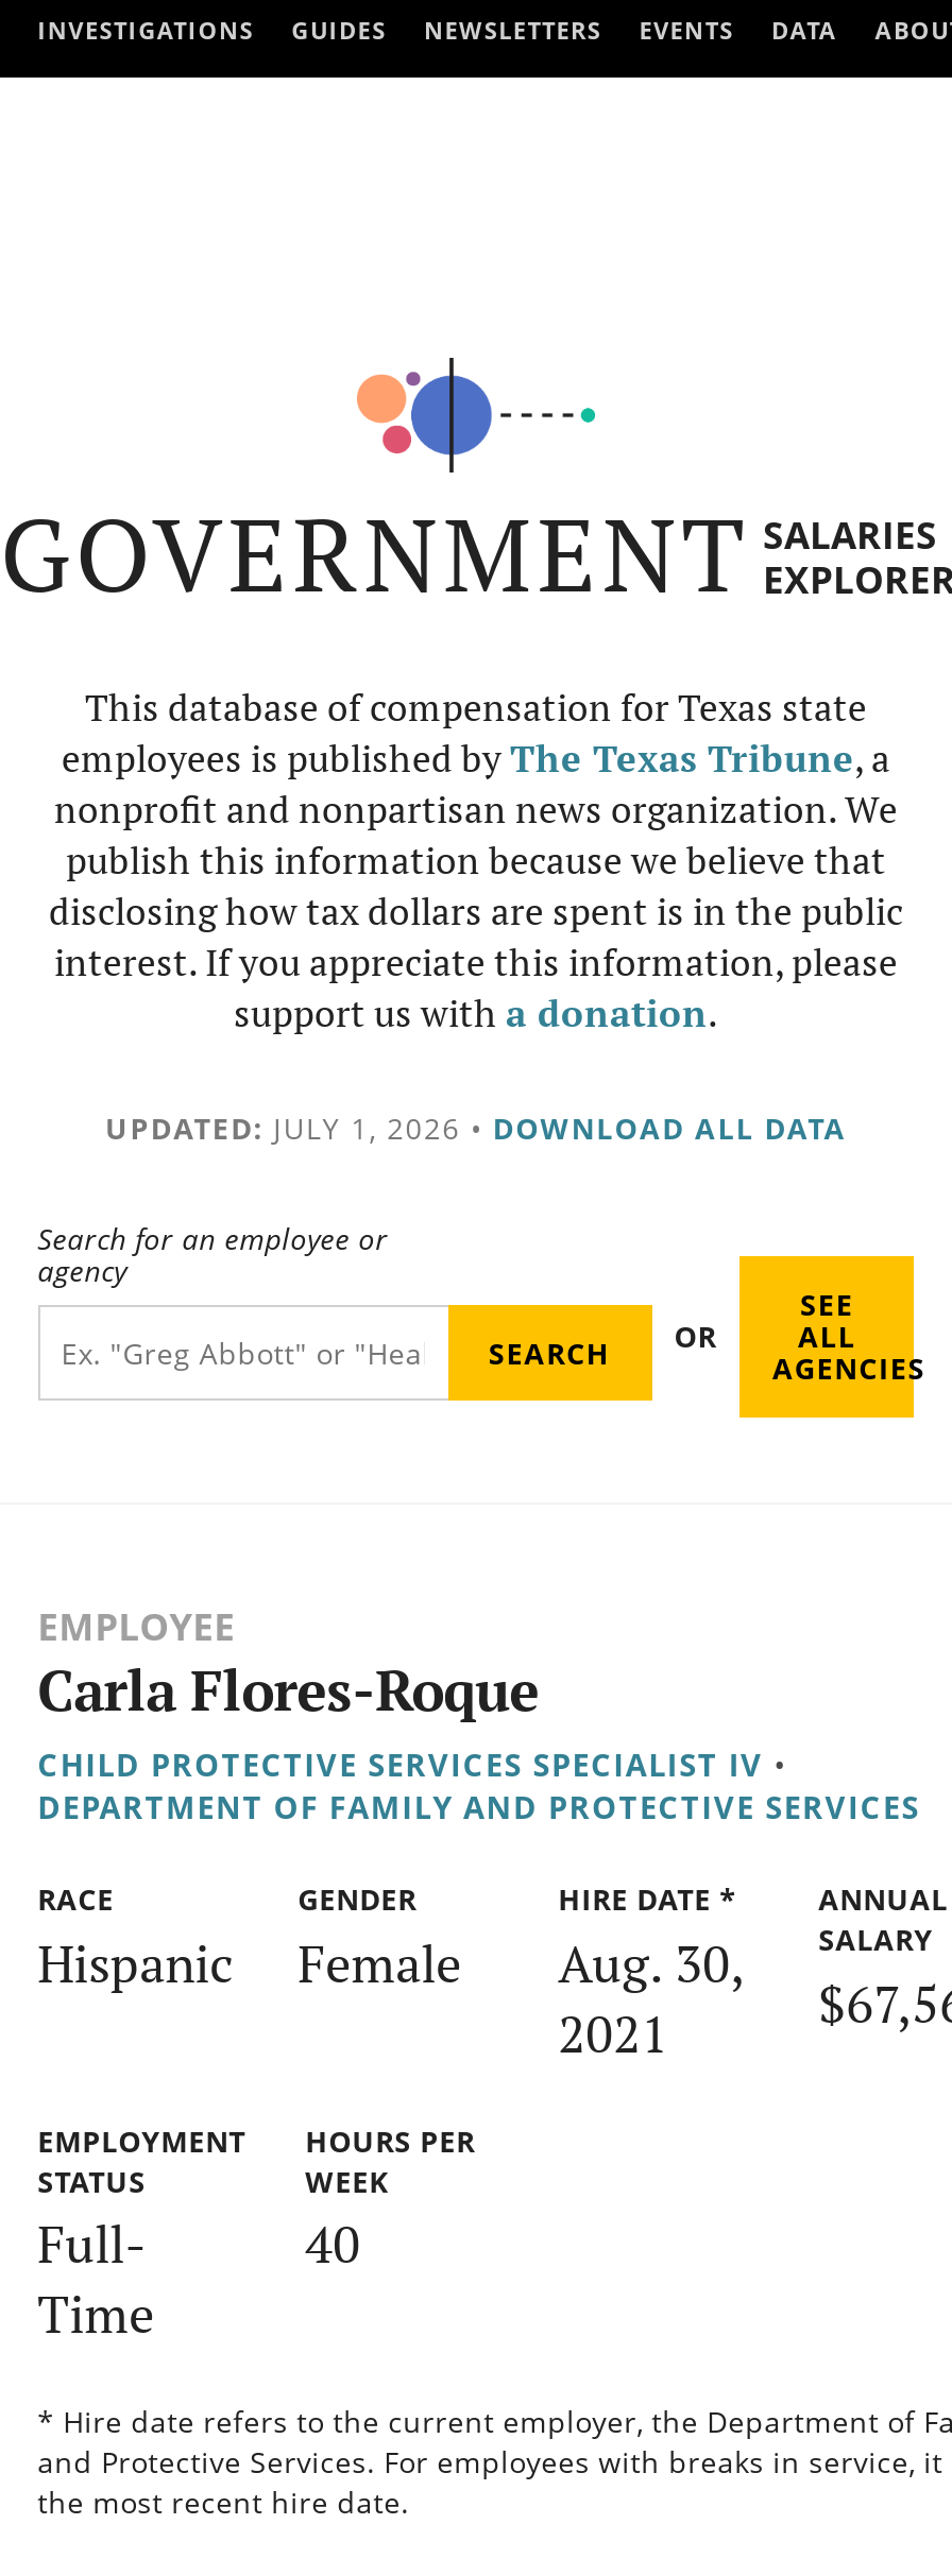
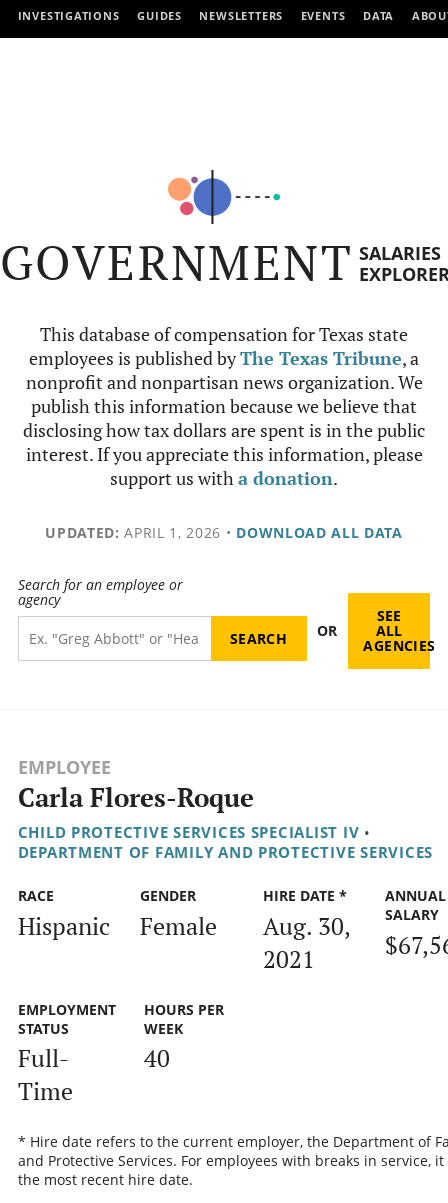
- UPDATED: JULY 1, 2026 • DOWNLOAD ALL DATA
+ UPDATED: APRIL 1, 2026 • DOWNLOAD ALL DATA
